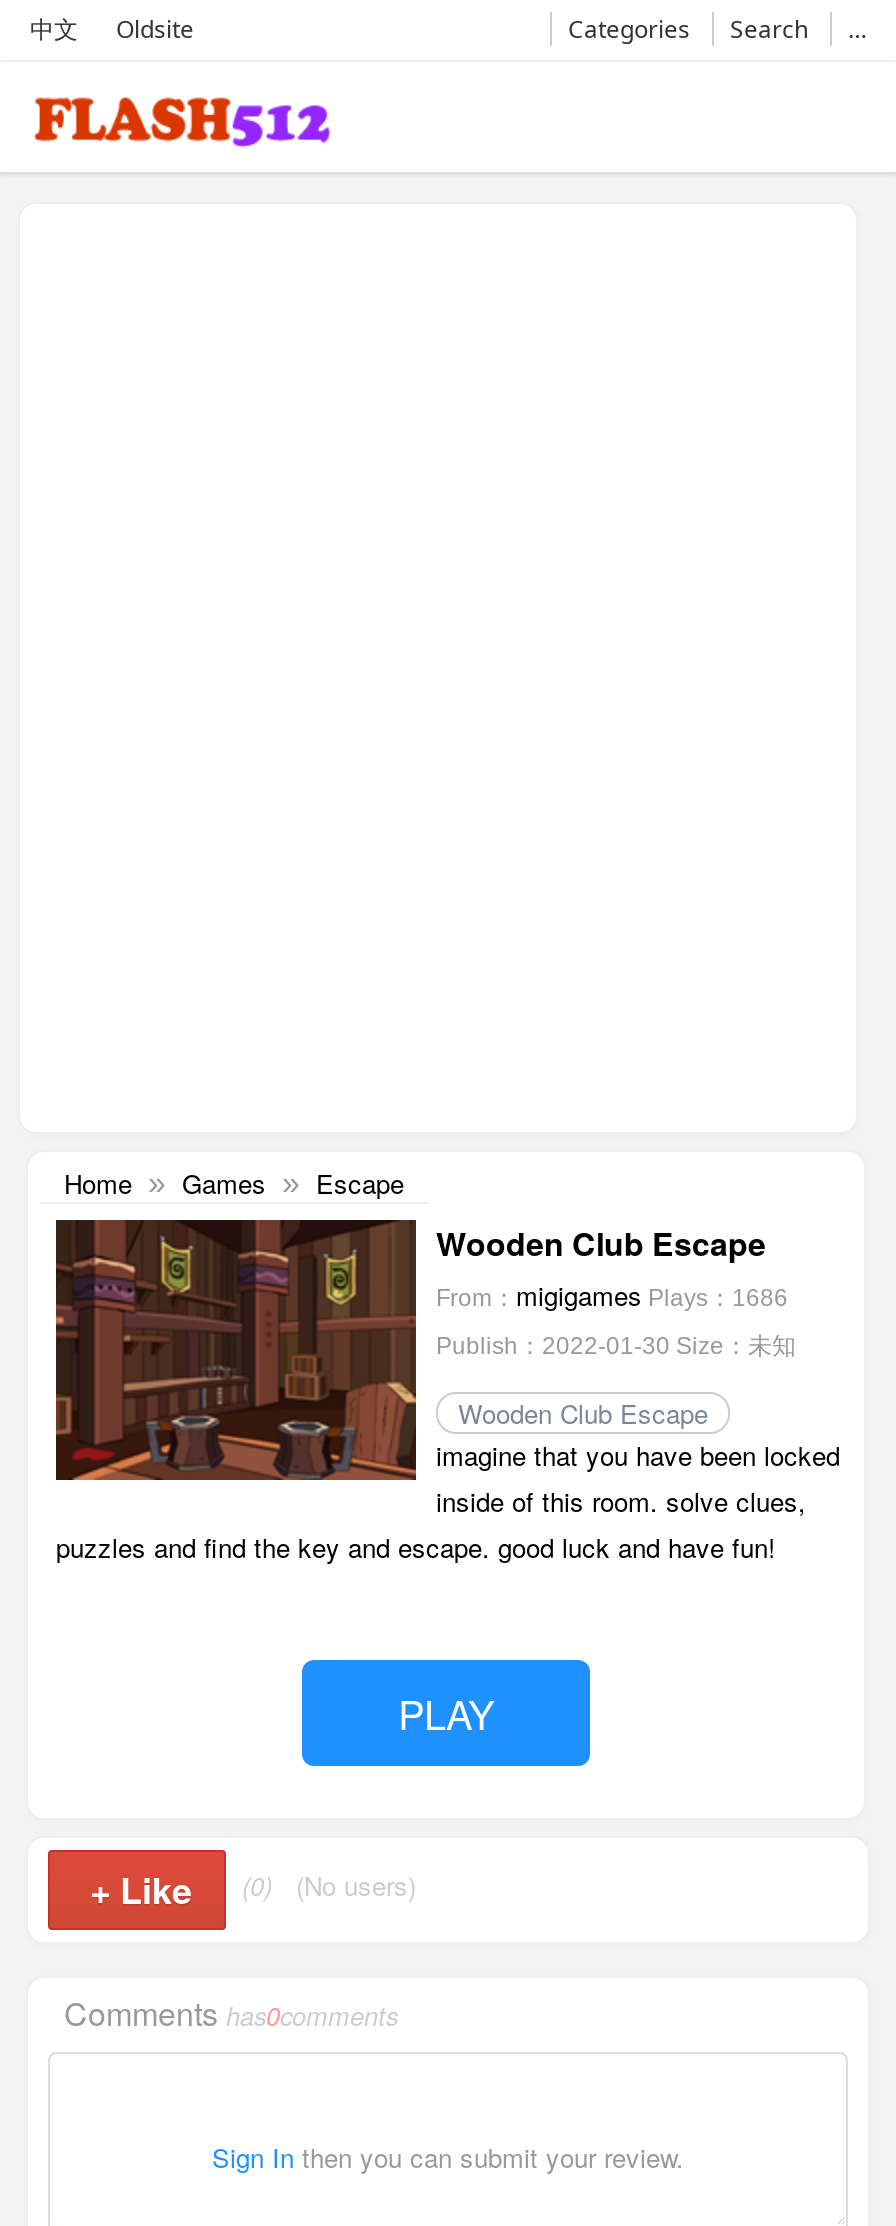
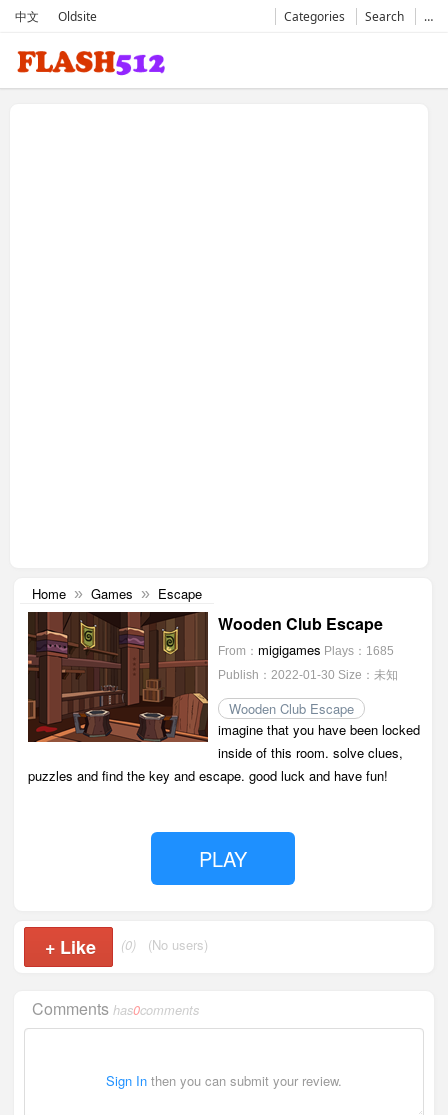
- From：migigames Plays：1686
+ From：migigames Plays：1685
